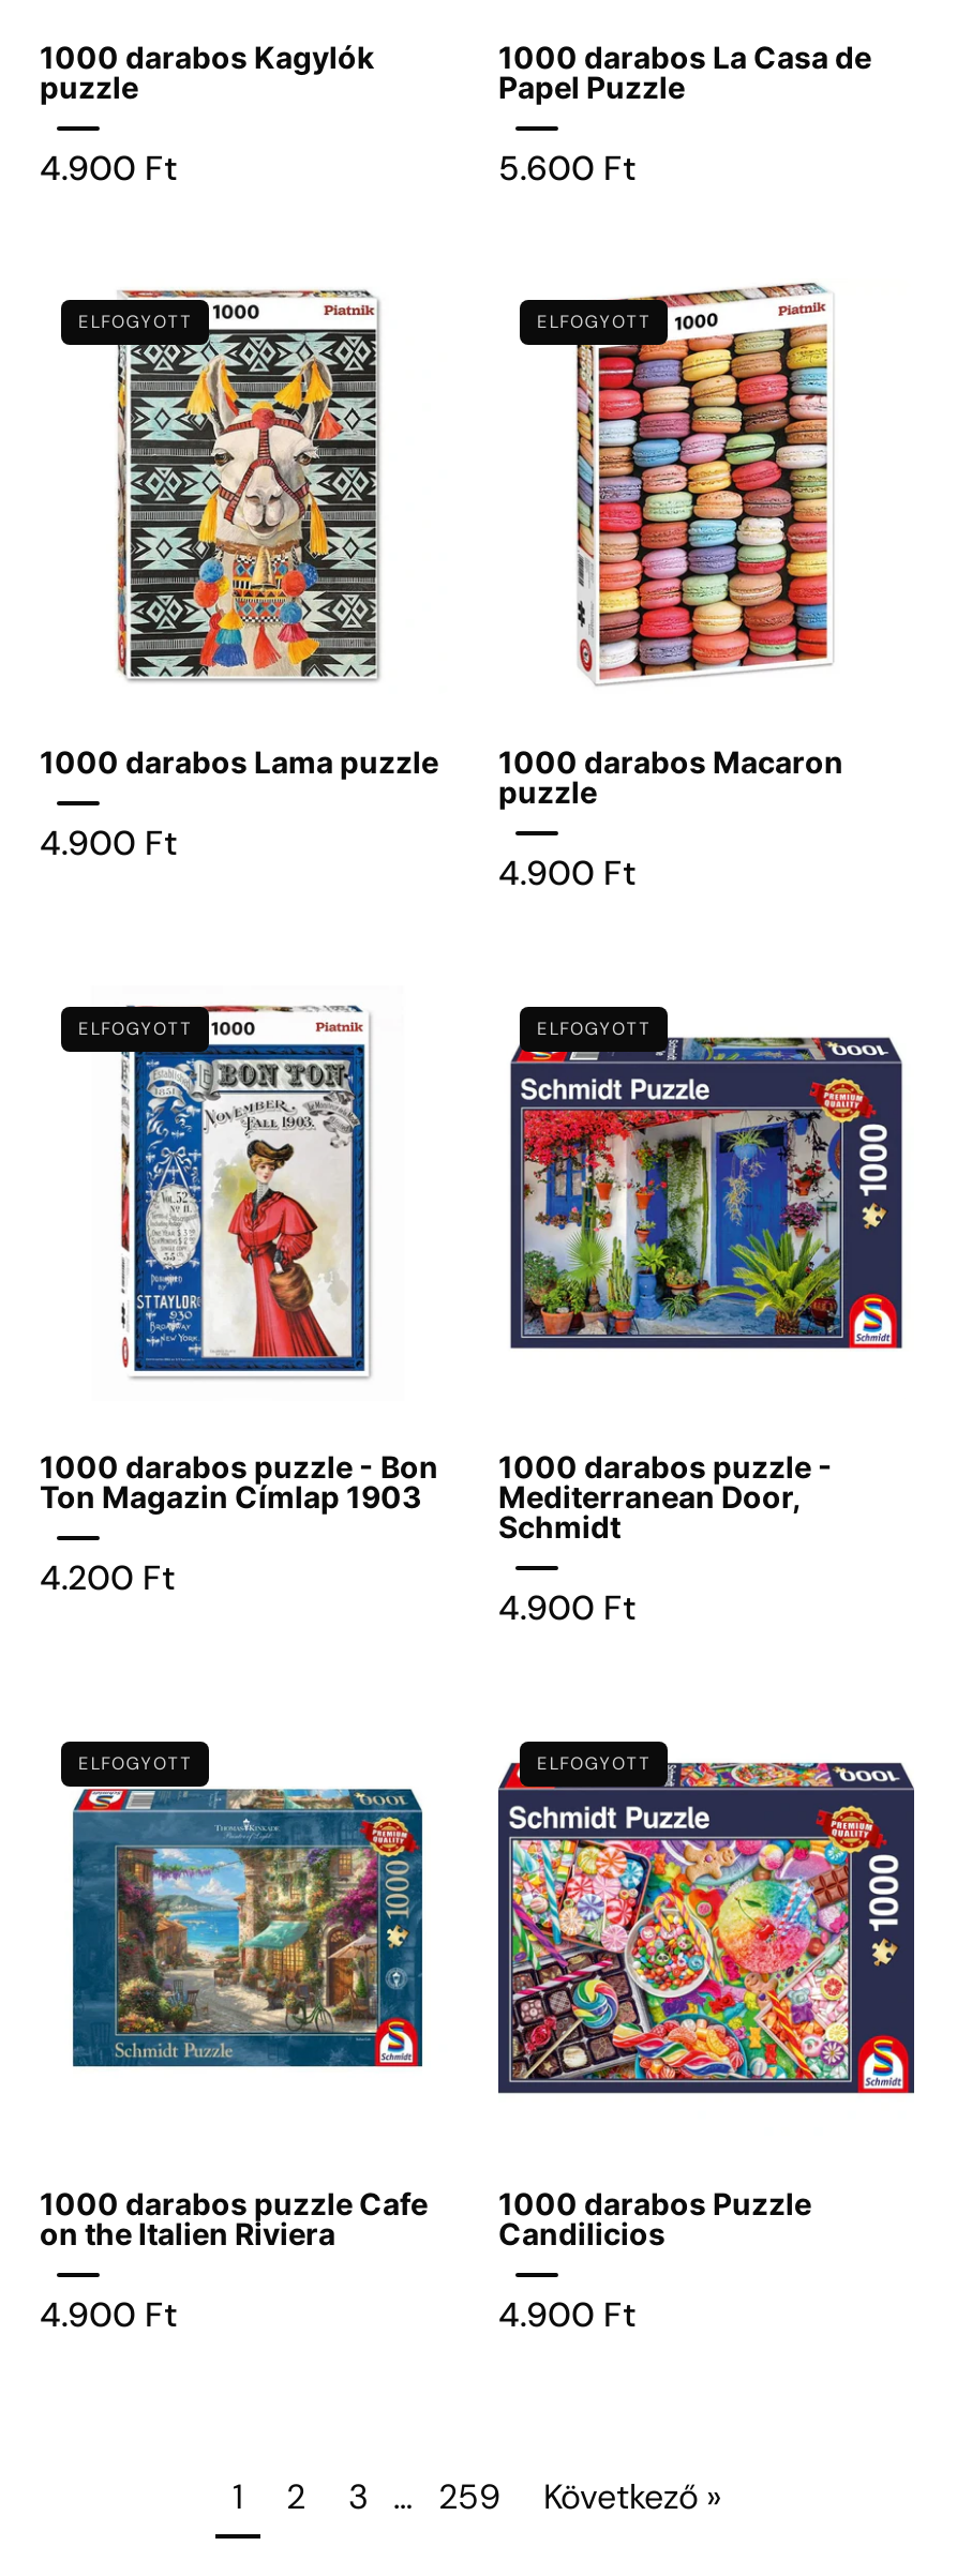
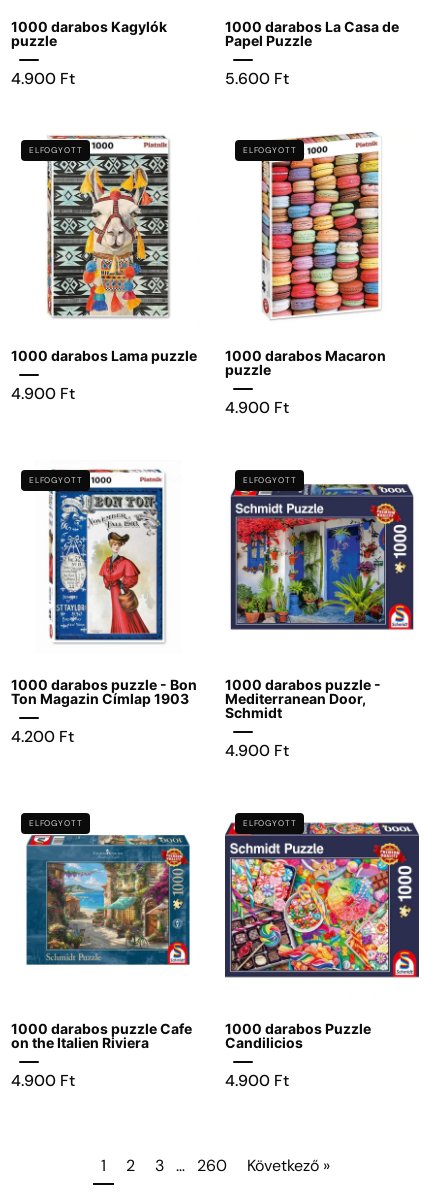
- 3 … 259
+ 3 … 260
